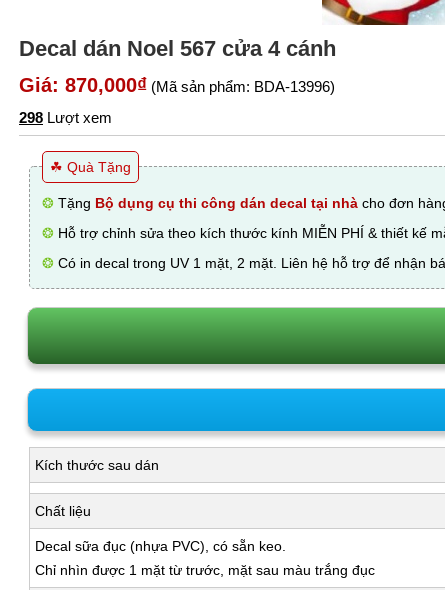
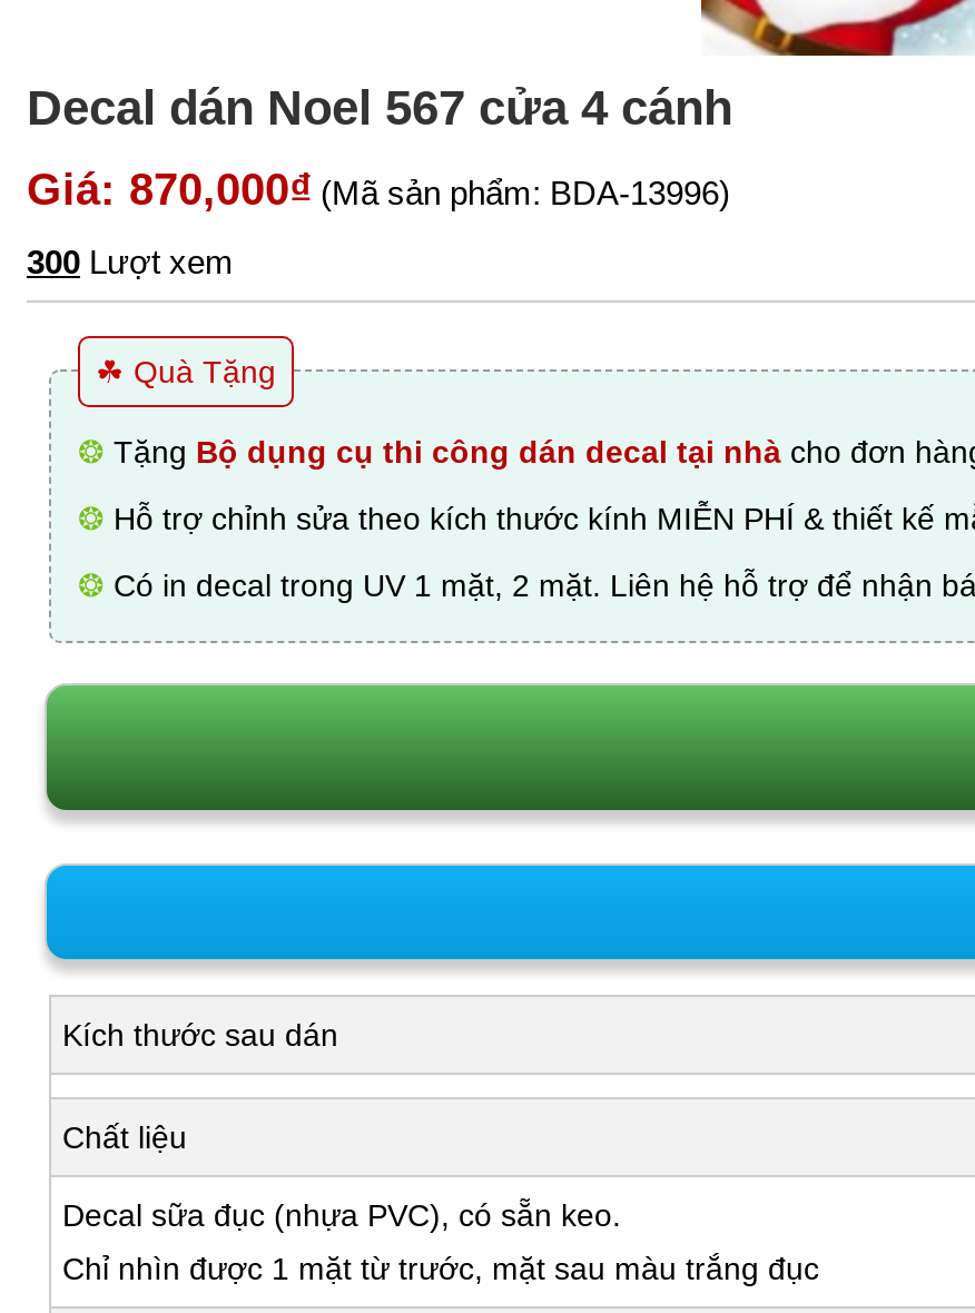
- 298 Lượt xem
+ 300 Lượt xem
